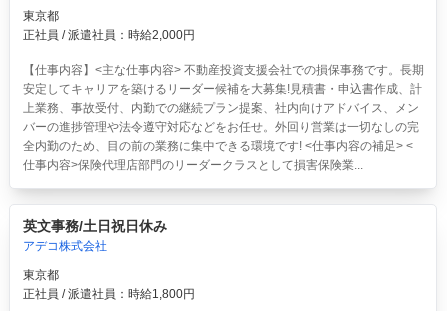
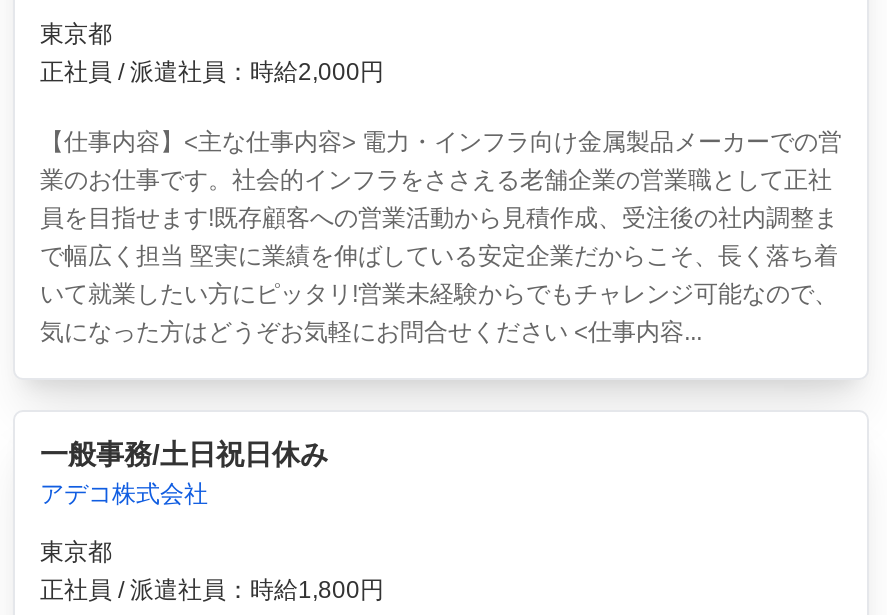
- 【仕事内容】<主な仕事内容> 不動産投資支援会社での損保事務です。長期
- 安定してキャリアを築けるリーダー候補を大募集!見積書・申込書作成、計
- 上業務、事故受付、内勤での継続プラン提案、社内向けアドバイス、メン
- バーの進捗管理や法令遵守対応などをお任せ。外回り営業は一切なしの完
- 全内勤のため、目の前の業務に集中できる環境です! <仕事内容の補足> <
- 仕事内容>保険代理店部門のリーダークラスとして損害保険業...
+ 【仕事内容】<主な仕事内容> 電力・インフラ向け金属製品メーカーでの営
+ 業のお仕事です。社会的インフラをささえる老舗企業の営業職として正社
+ 員を目指せます!既存顧客への営業活動から見積作成、受注後の社内調整ま
+ で幅広く担当 堅実に業績を伸ばしている安定企業だからこそ、長く落ち着
+ いて就業したい方にピッタリ!営業未経験からでもチャレンジ可能なので、
+ 気になった方はどうぞお気軽にお問合せください <仕事内容...

- 英文事務/土日祝日休み
+ 一般事務/土日祝日休み
